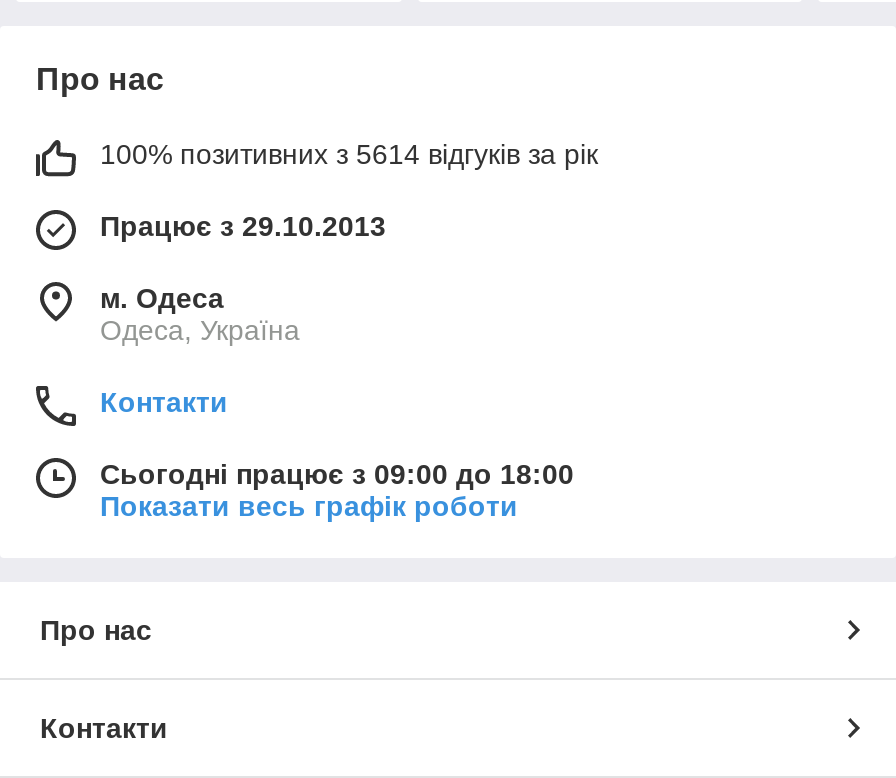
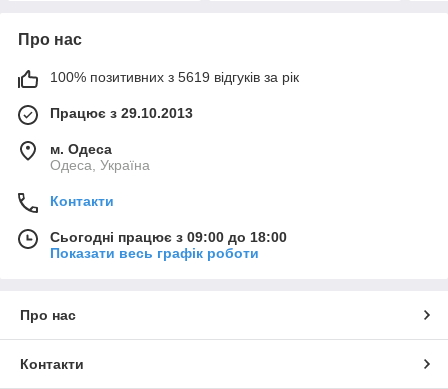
- 100% позитивних з 5614 відгуків за рік
+ 100% позитивних з 5619 відгуків за рік
